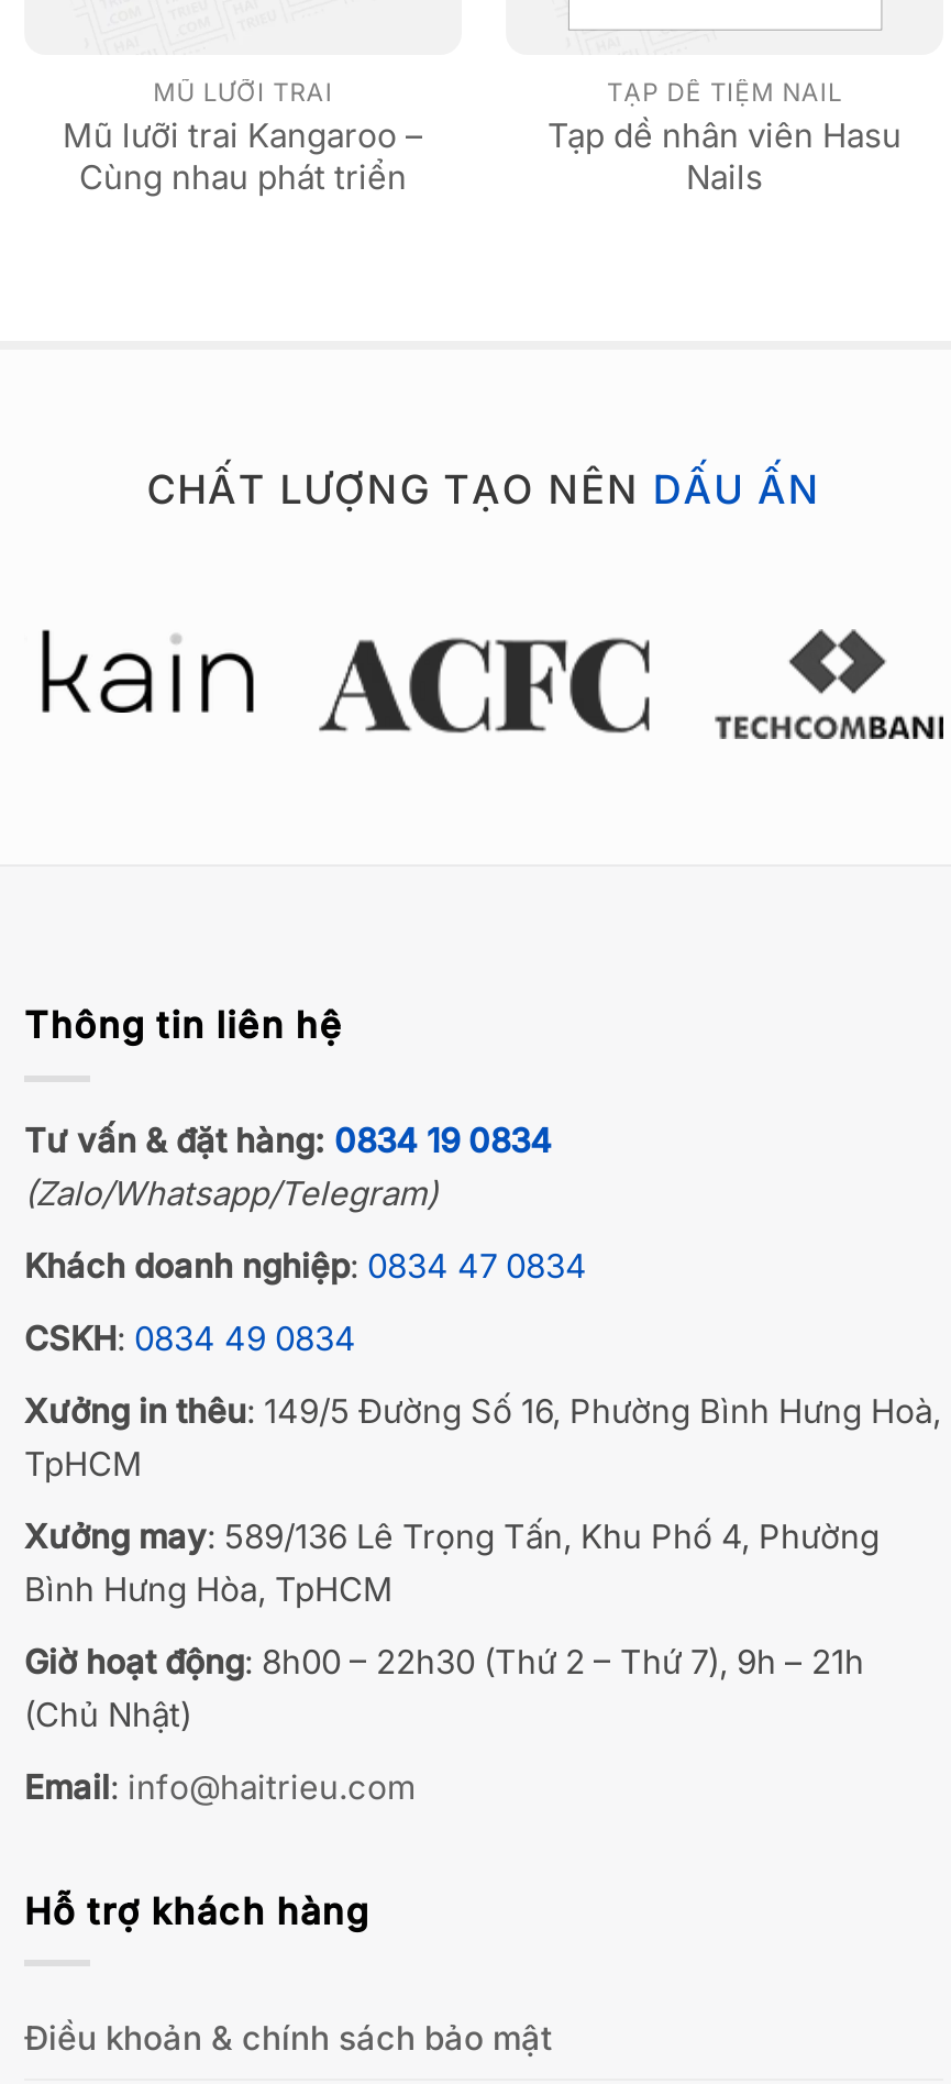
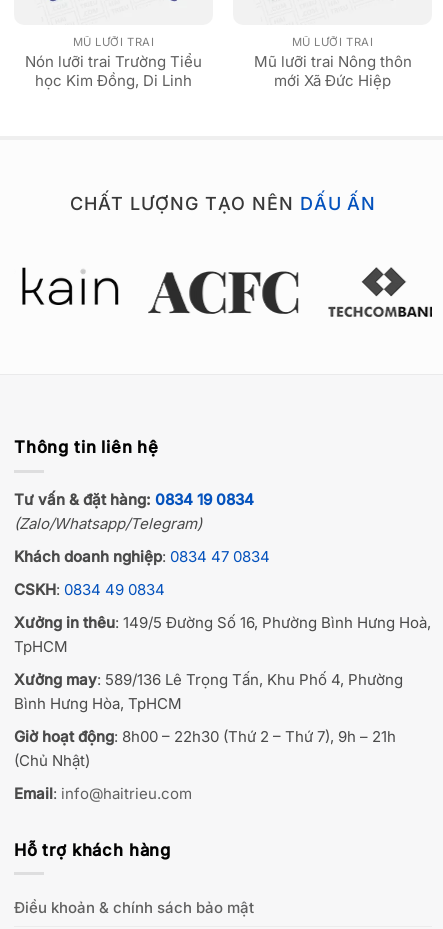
- TẠP DỀ TIỆM NAIL
- Tạp dề nhân viên Hasu
- Nails
+ MŨ LƯỠI TRAI
+ Mũ lưỡi trai Nông thôn
+ mới Xã Đức Hiệp

- Mũ lưỡi trai Kangaroo –
- Cùng nhau phát triển
+ Nón lưỡi trai Trường Tiểu
+ học Kim Đồng, Di Linh
